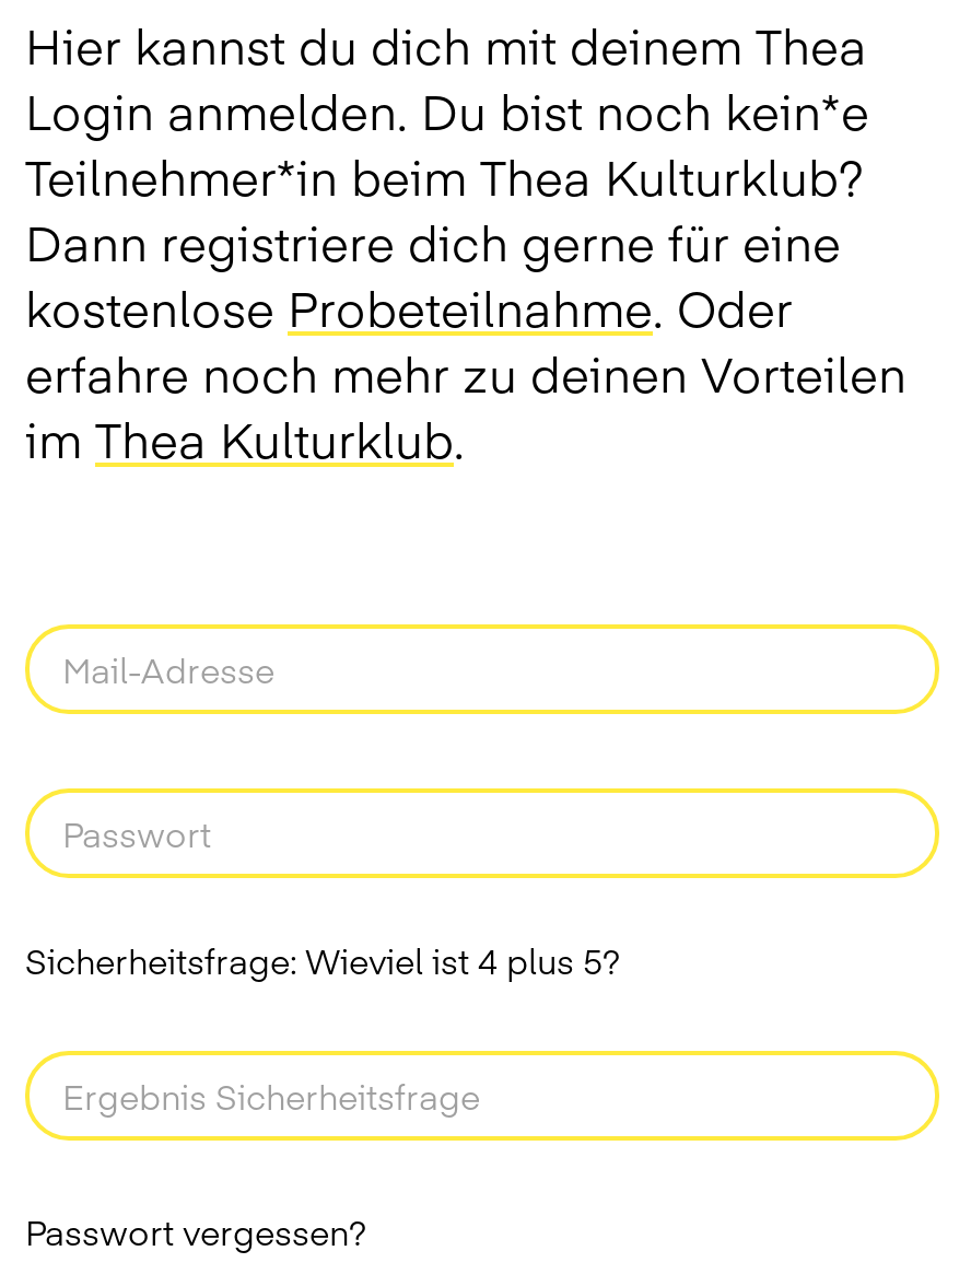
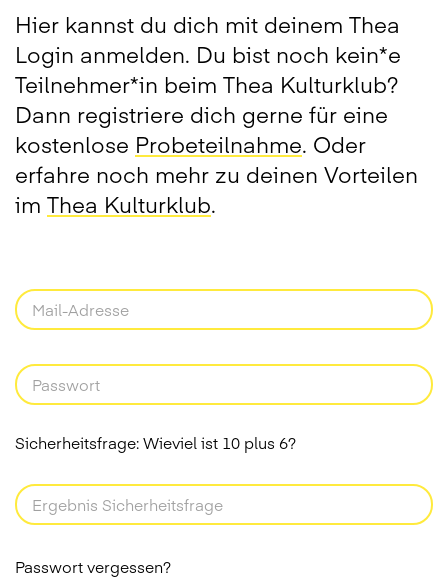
- Sicherheitsfrage: Wieviel ist 4 plus 5?
+ Sicherheitsfrage: Wieviel ist 10 plus 6?
